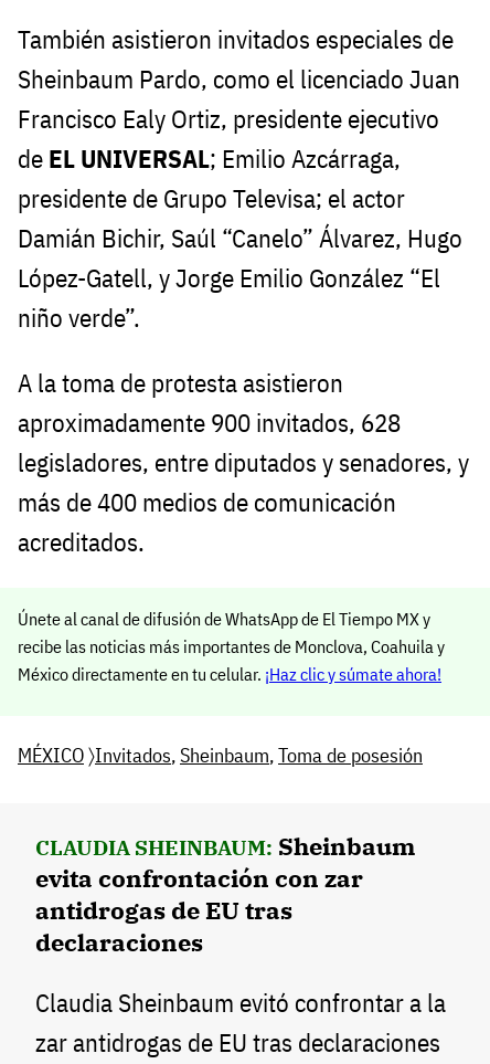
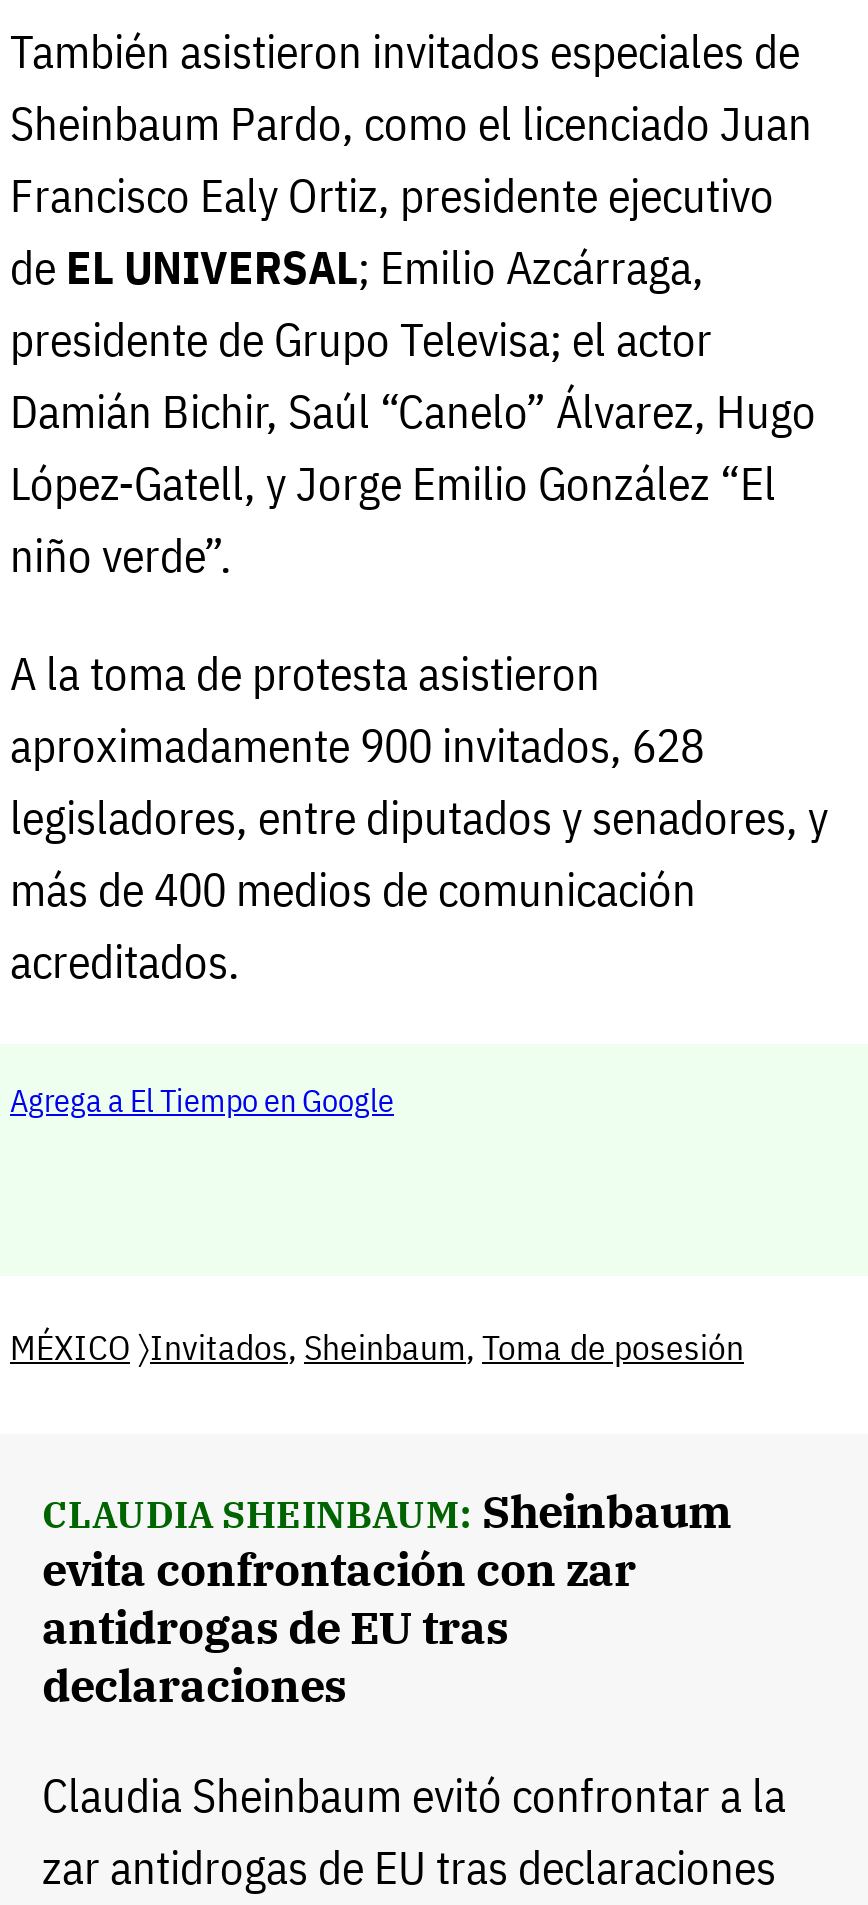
- Únete al canal de difusión de WhatsApp de El Tiempo MX y
- recibe las noticias más importantes de Monclova, Coahuila y
- México directamente en tu celular. ¡Haz clic y súmate ahora!
+ Agrega a El Tiempo en Google
